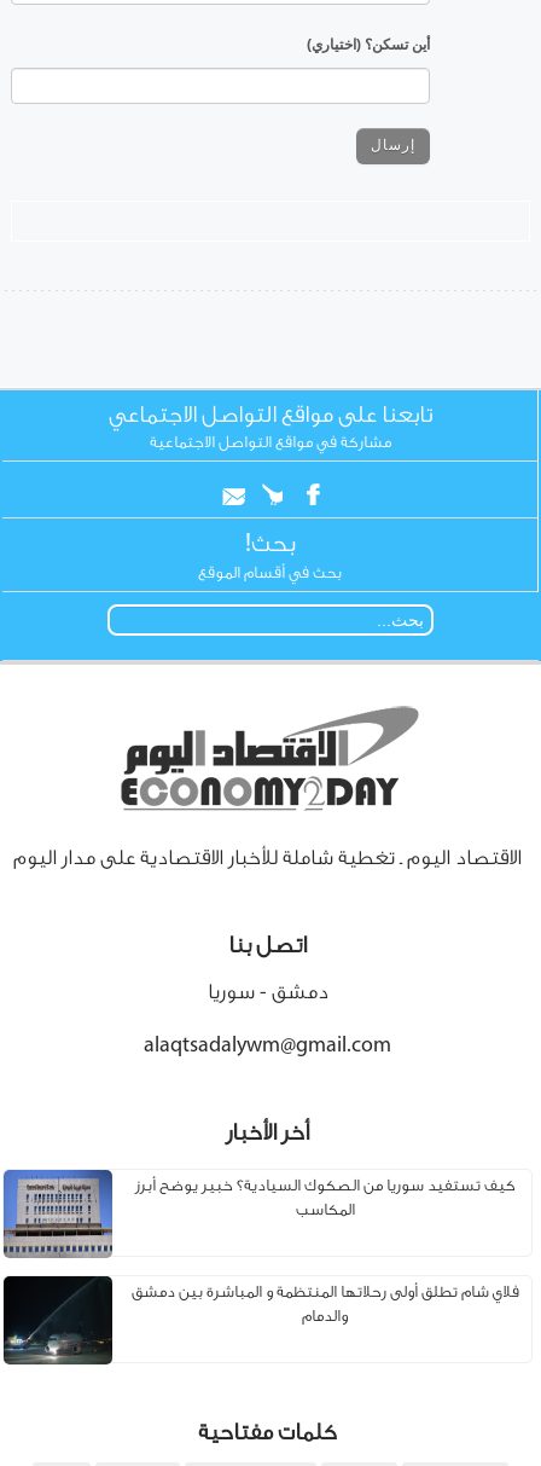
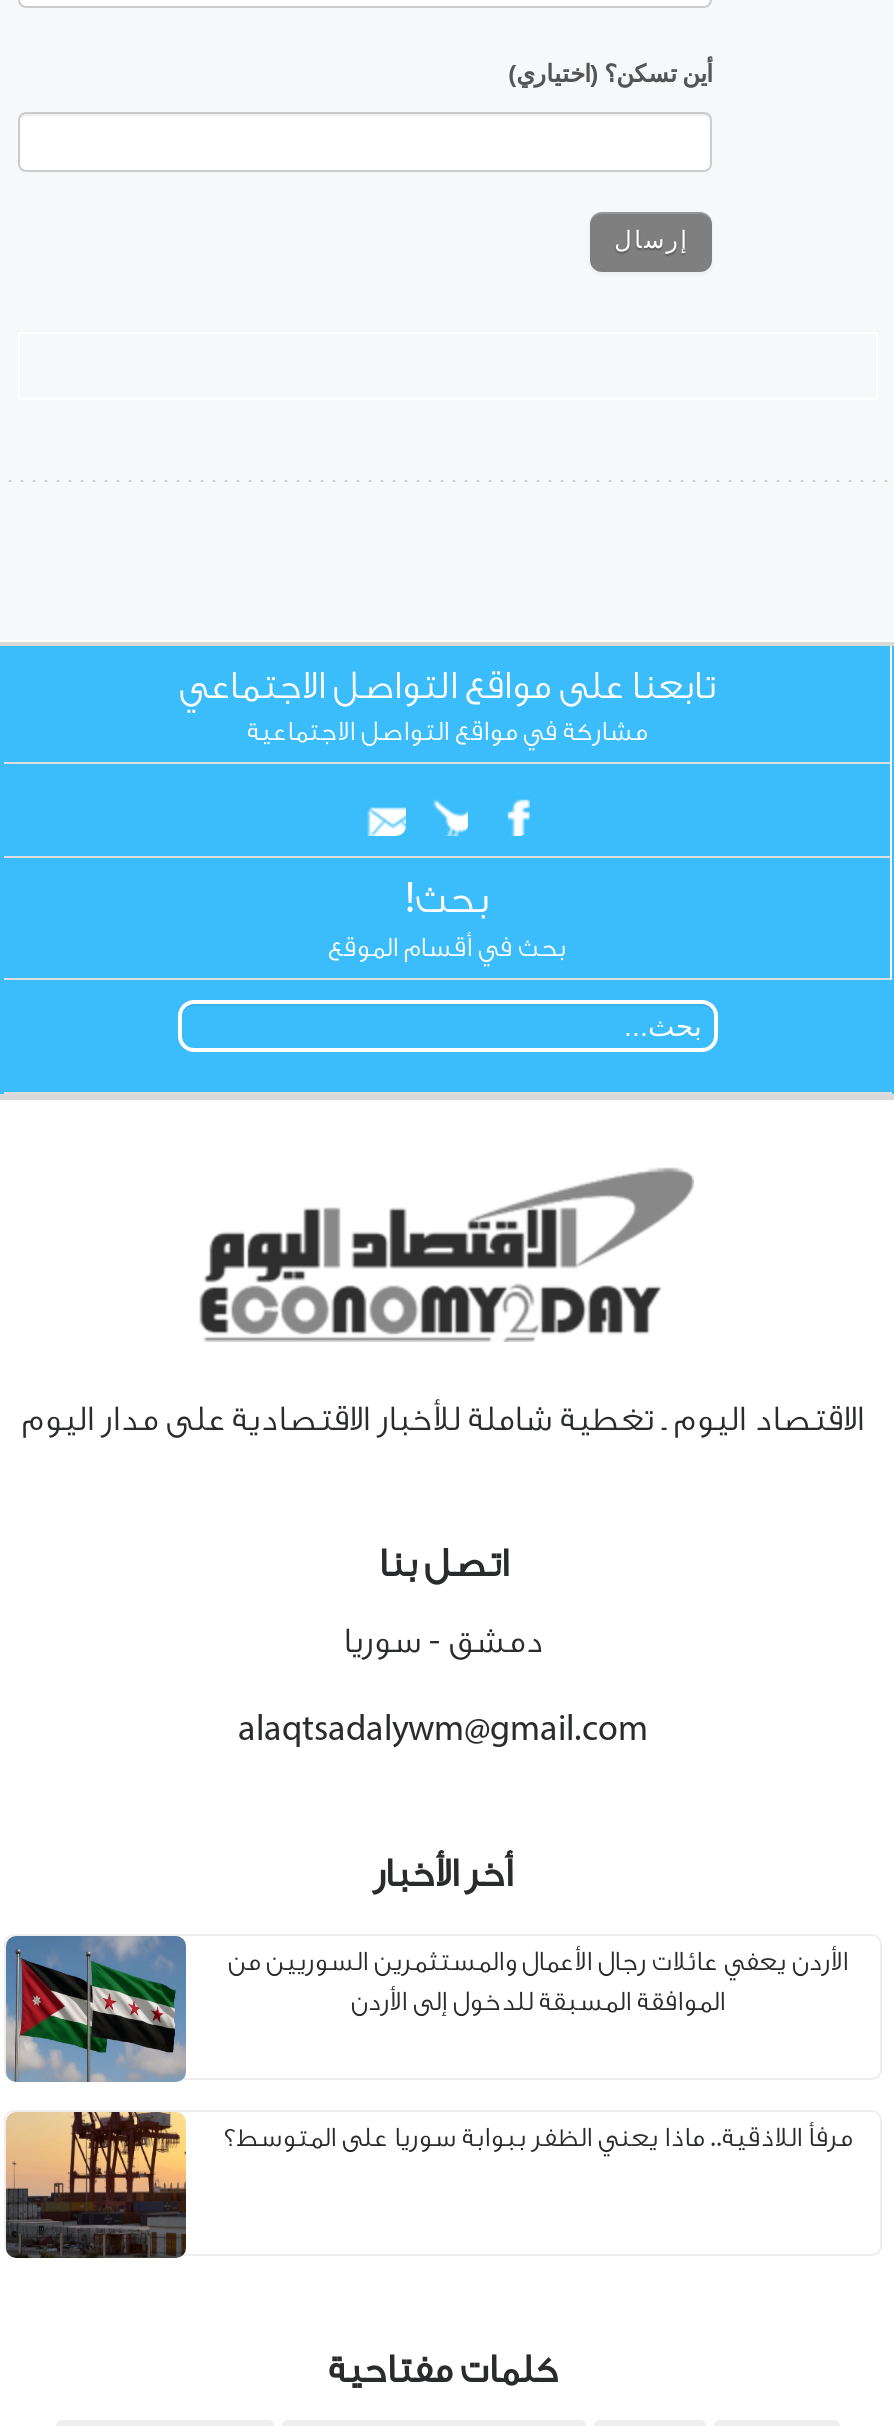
- [image]
- كيف تستفيد سوريا من الصكوك السيادية؟ خبير يوضح أبرز
- المكاسب
+ [image]
+ الأردن يعفي عائلات رجال الأعمال والمستثمرين السوريين من
+ الموافقة المسبقة للدخول إلى الأردن

- [image]
- فلاي شام تطلق أولى رحلاتها المنتظمة و المباشرة بين دمشق
- والدمام
+ [image]
+ مرفأ اللاذقية.. ماذا يعني الظفر ببوابة سوريا على المتوسط؟
